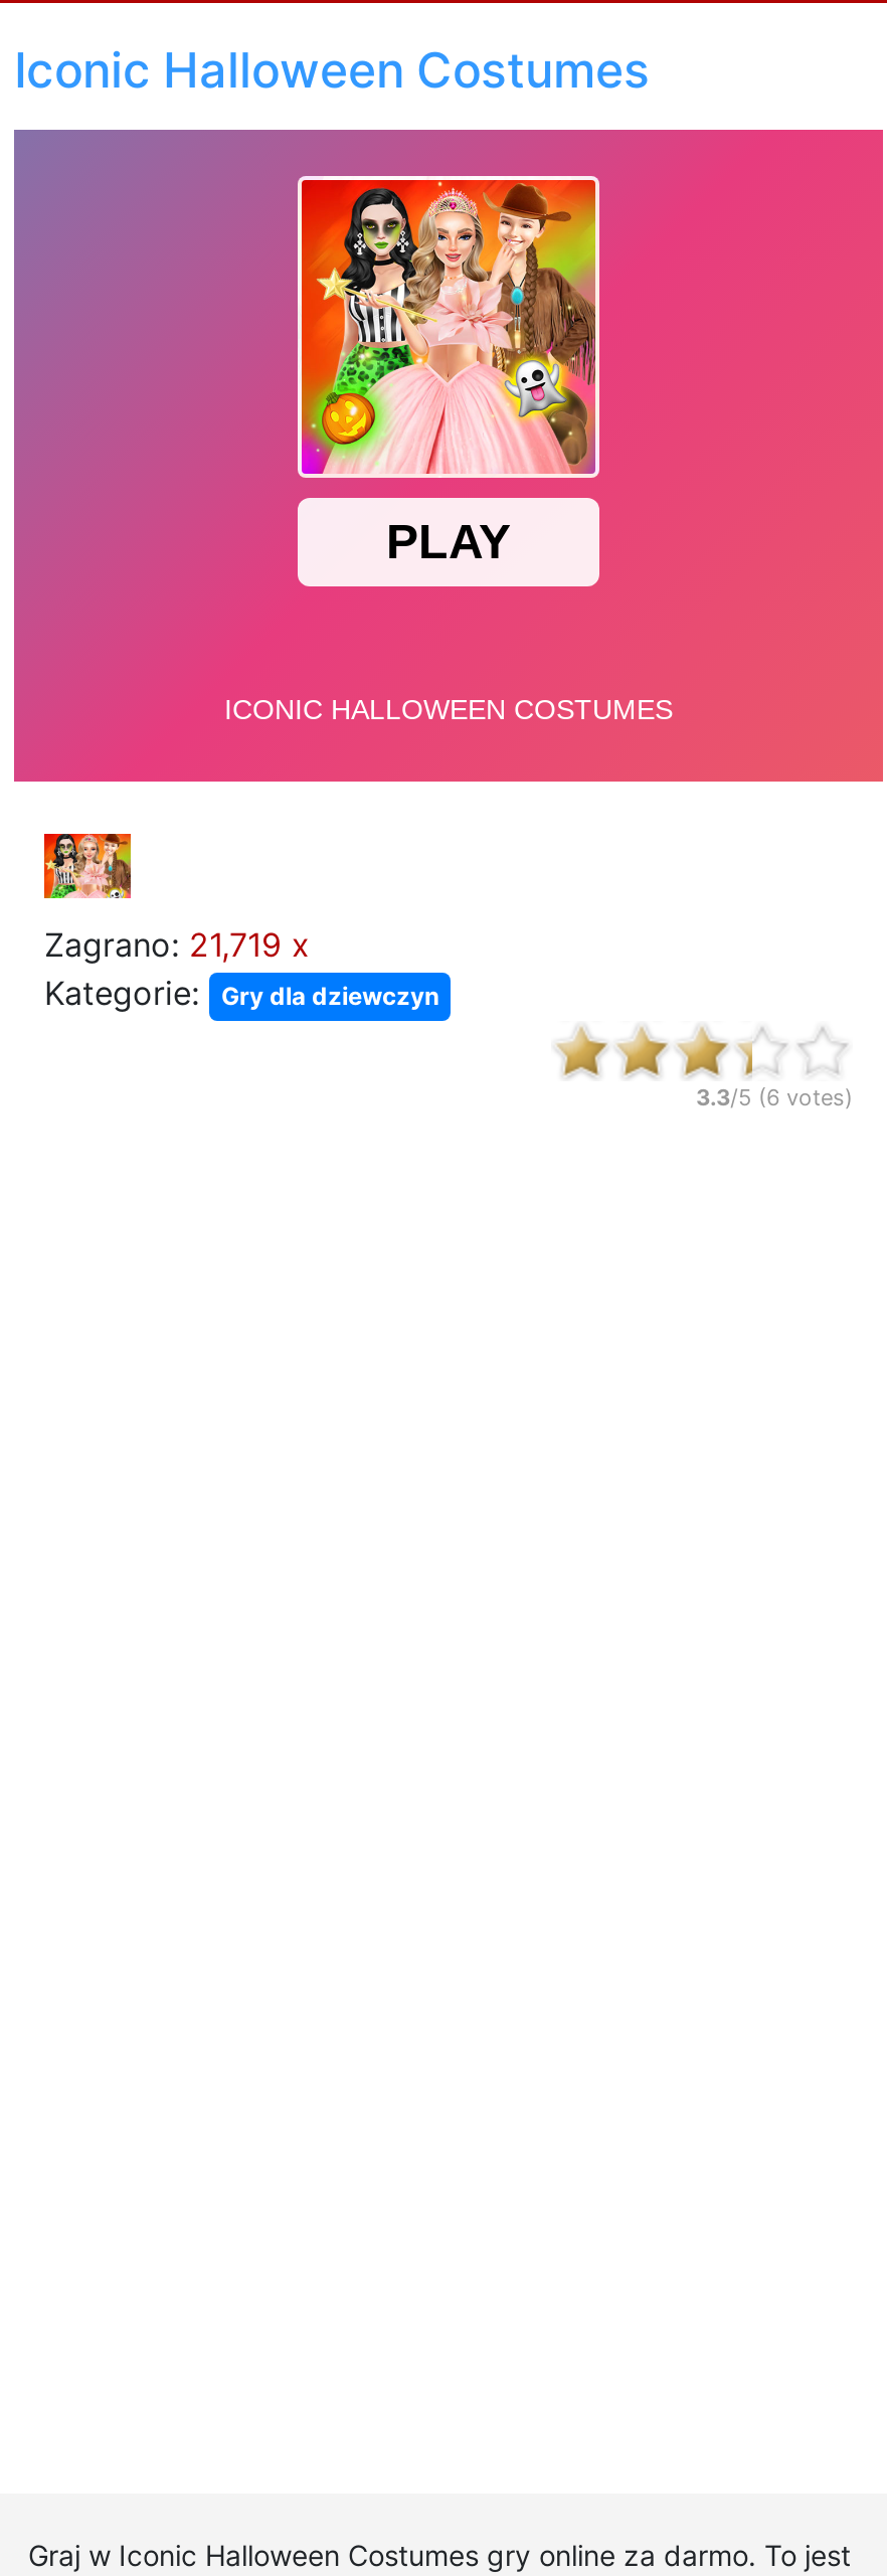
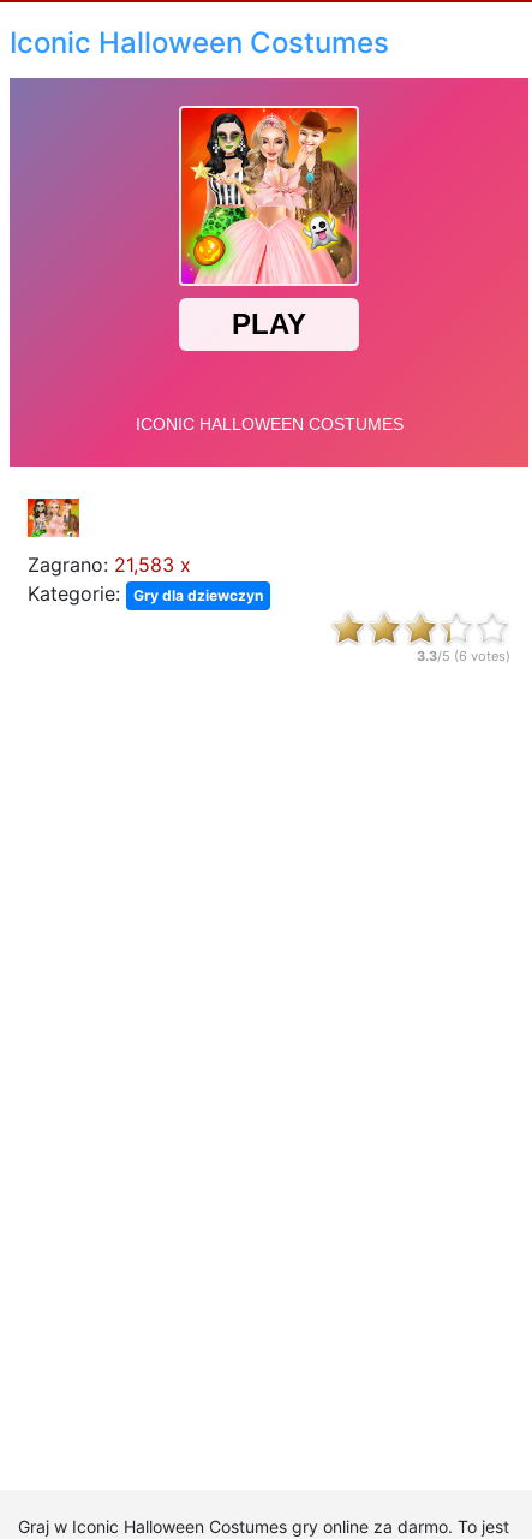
- Zagrano: 21,719 x
+ Zagrano: 21,583 x
